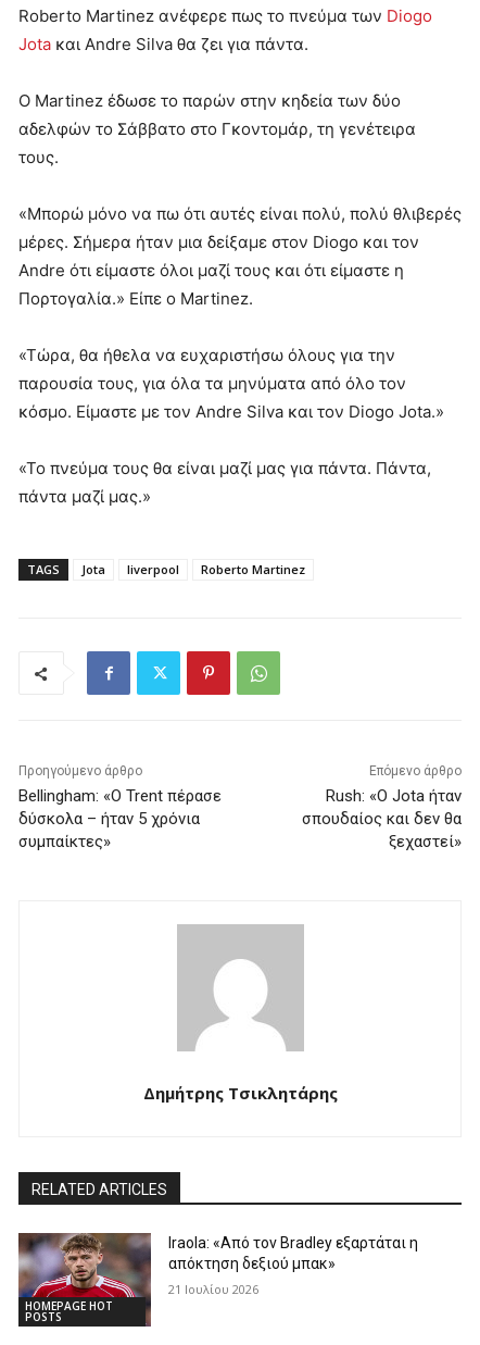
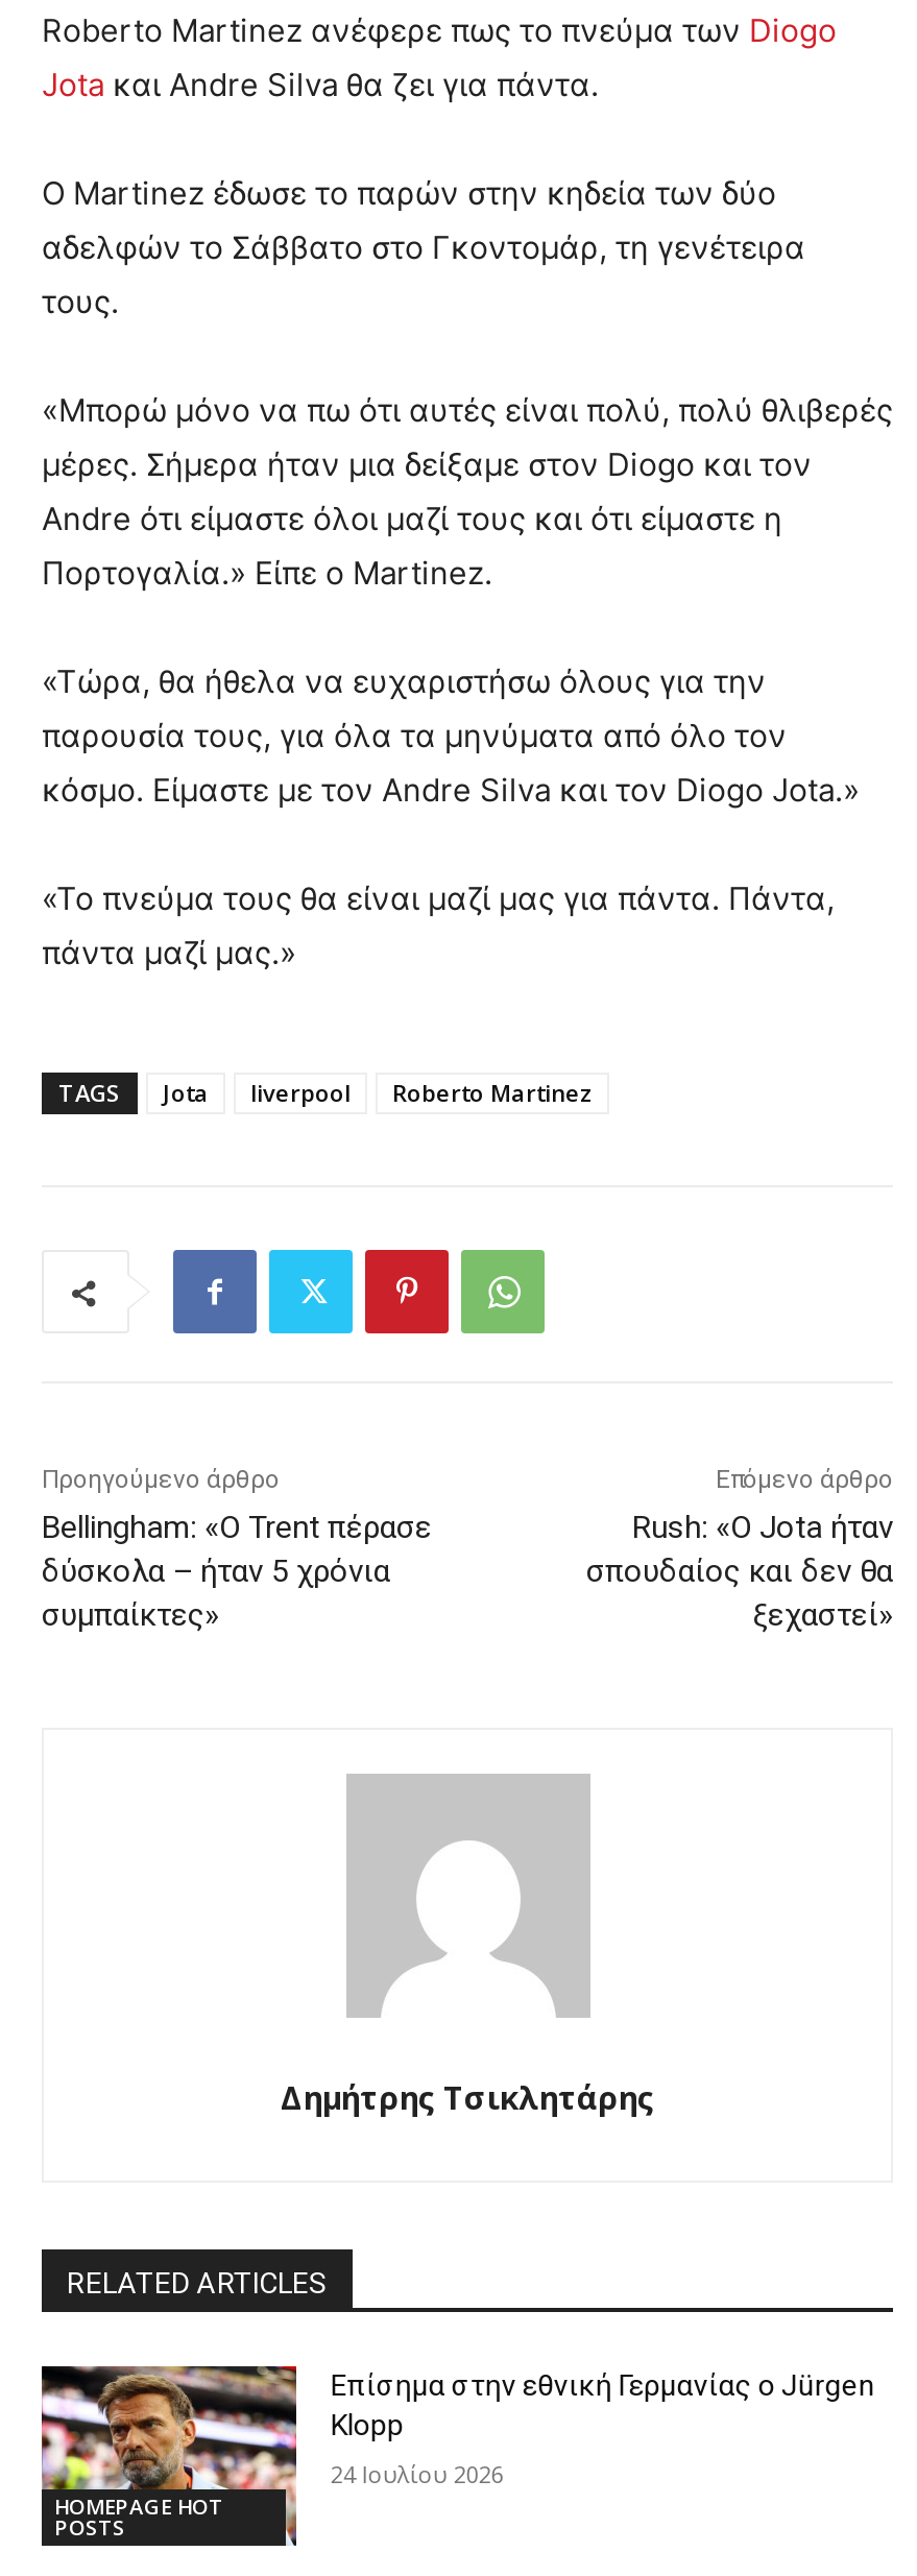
- [image]
- Iraola: «Από τον Bradley εξαρτάται η
- απόκτηση δεξιού μπακ»
+ [image]
+ Επίσημα στην εθνική Γερμανίας ο Jürgen
+ Klopp

- 21 Ιουλίου 2026
+ 24 Ιουλίου 2026
